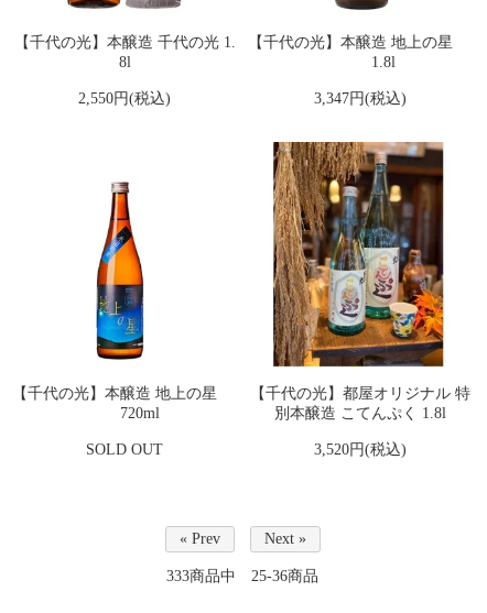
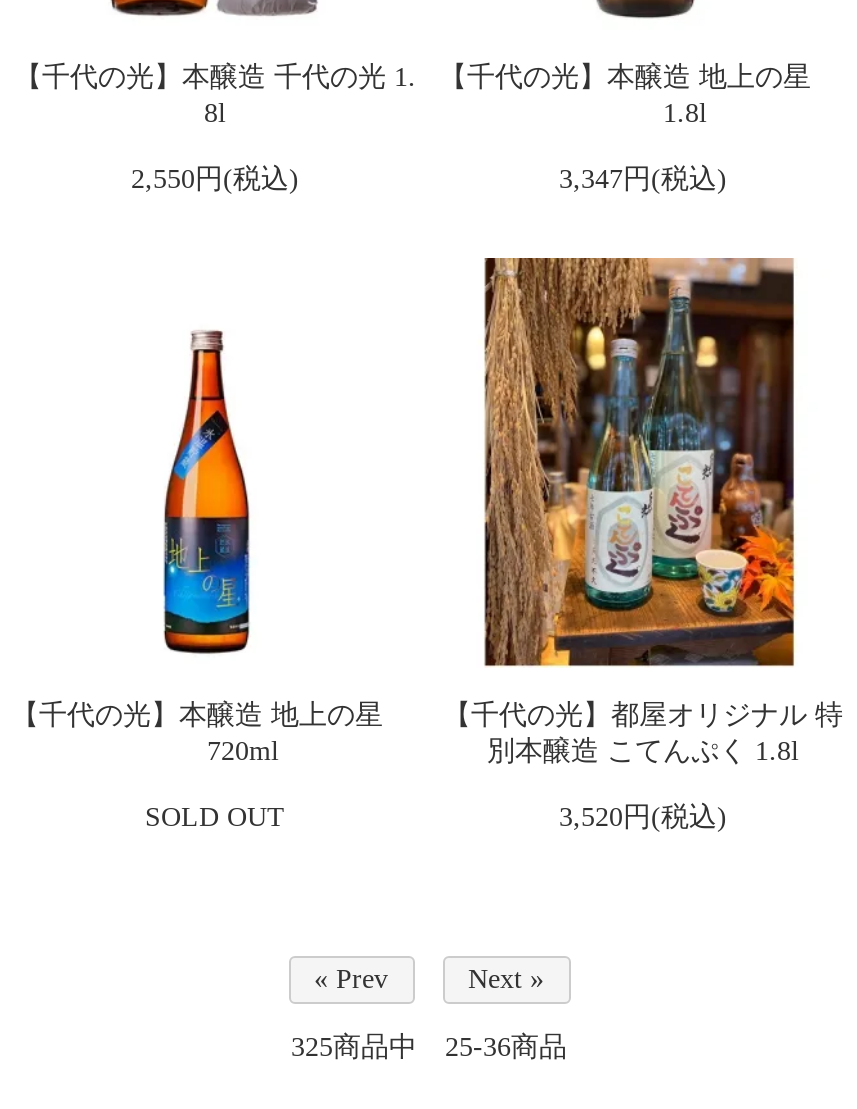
- 333商品中 25-36商品
+ 325商品中 25-36商品
